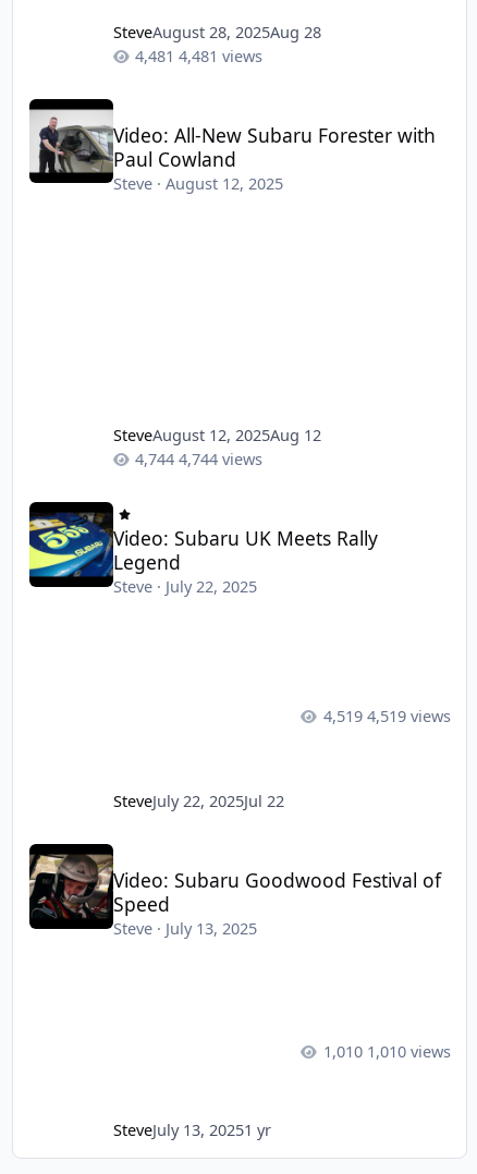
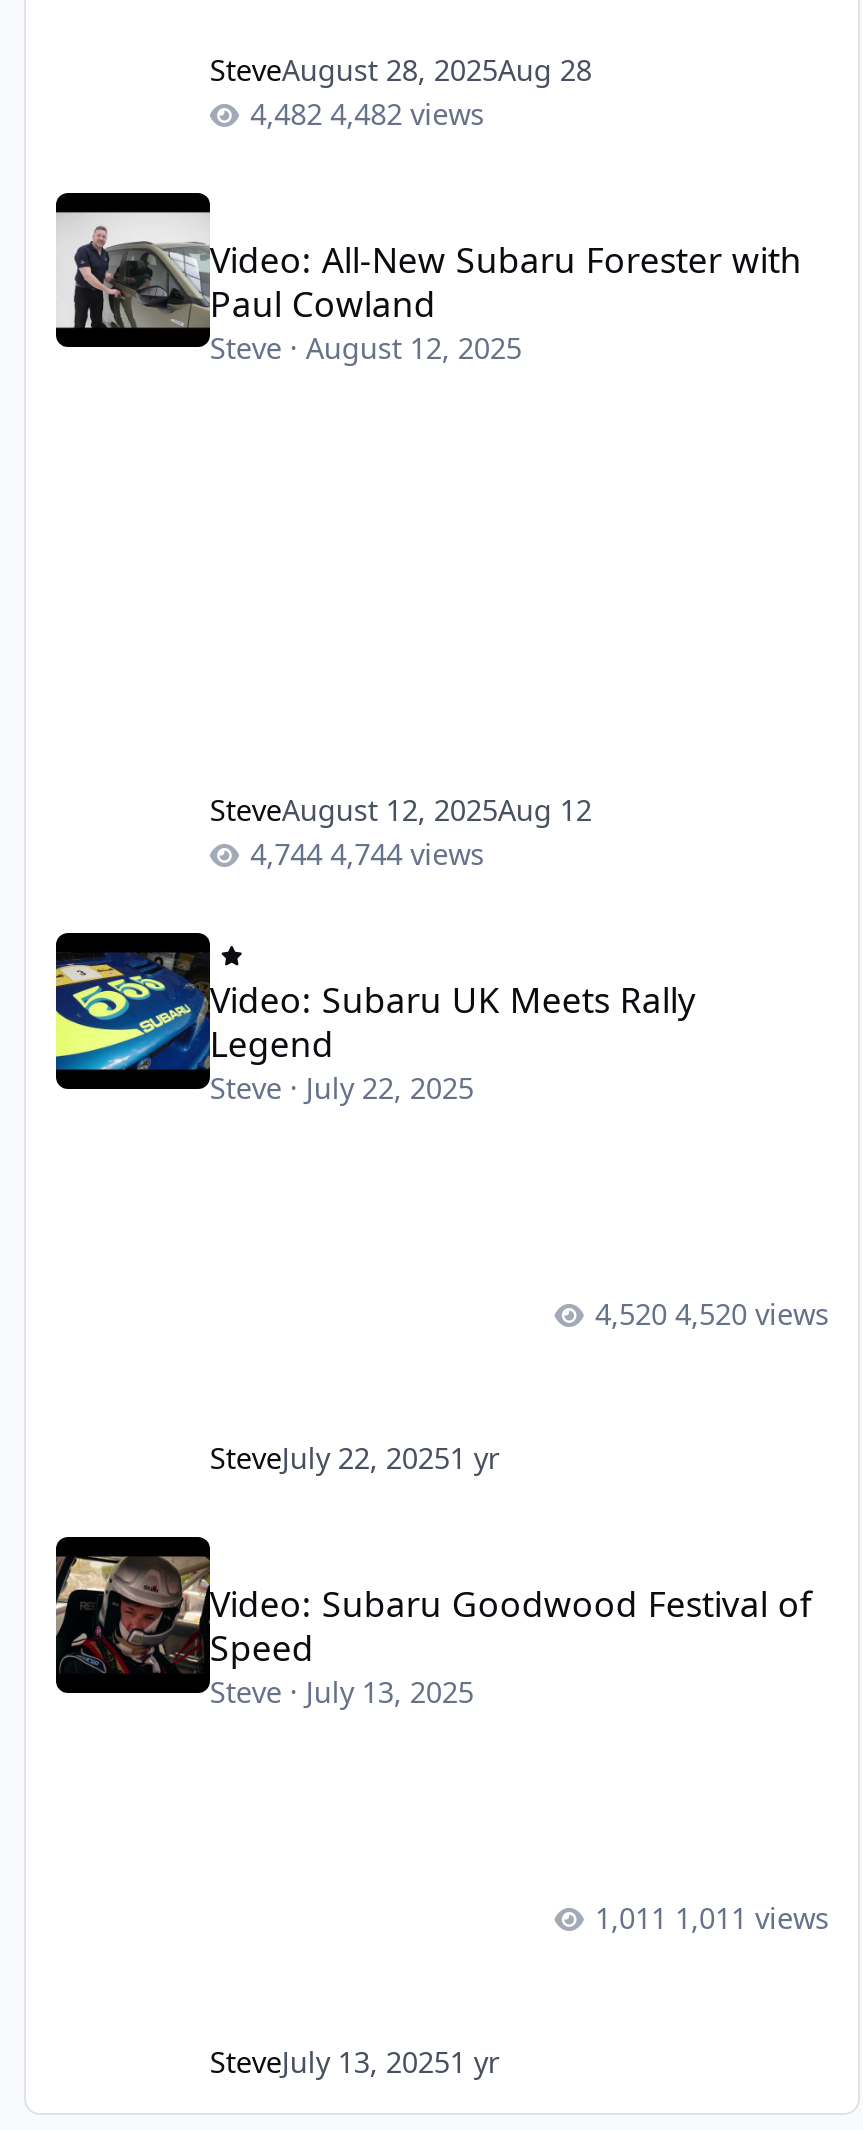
- 4,481 views
+ 4,482 views

- 4,519 views
+ 4,520 views

- SteveJuly 22, 2025Jul 22
+ SteveJuly 22, 20251 yr

- 1,010 views
+ 1,011 views
